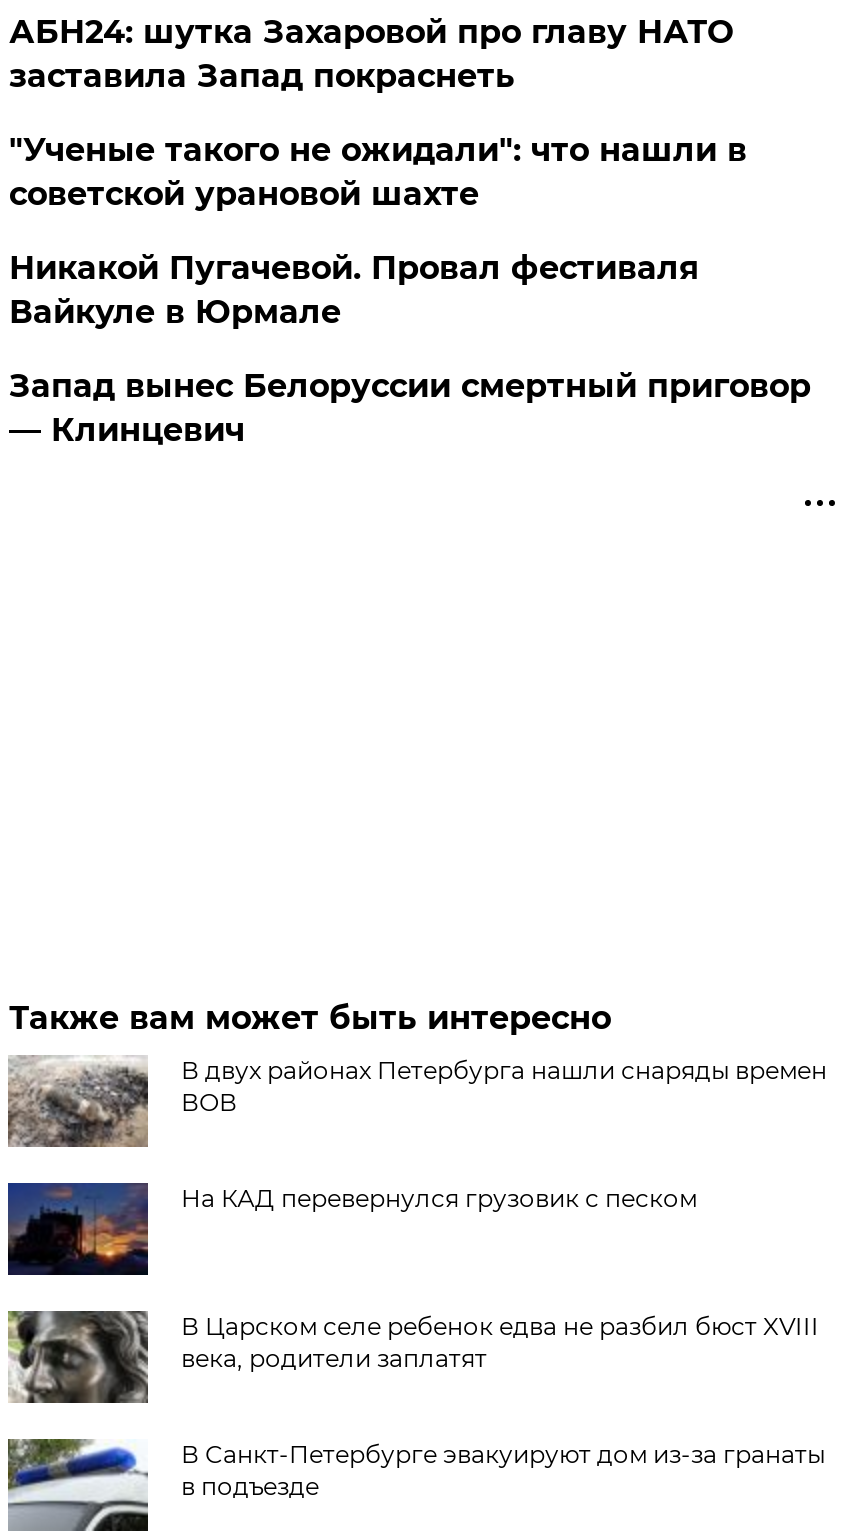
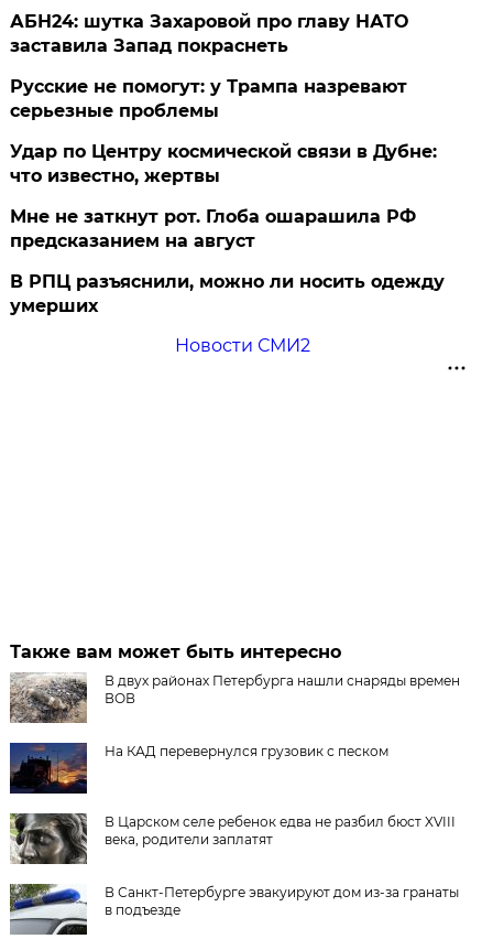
- "Ученые такого не ожидали": что нашли в
- советской урановой шахте
- Никакой Пугачевой. Провал фестиваля
- Вайкуле в Юрмале
- Запад вынес Белоруссии смертный приговор
- — Клинцевич
+ Русские не помогут: у Трампа назревают
+ серьезные проблемы
+ Удар по Центру космической связи в Дубне:
+ что известно, жертвы
+ Мне не заткнут рот. Глоба ошарашила РФ
+ предсказанием на август
+ В РПЦ разъяснили, можно ли носить одежду
+ умерших
+ Новости СМИ2
